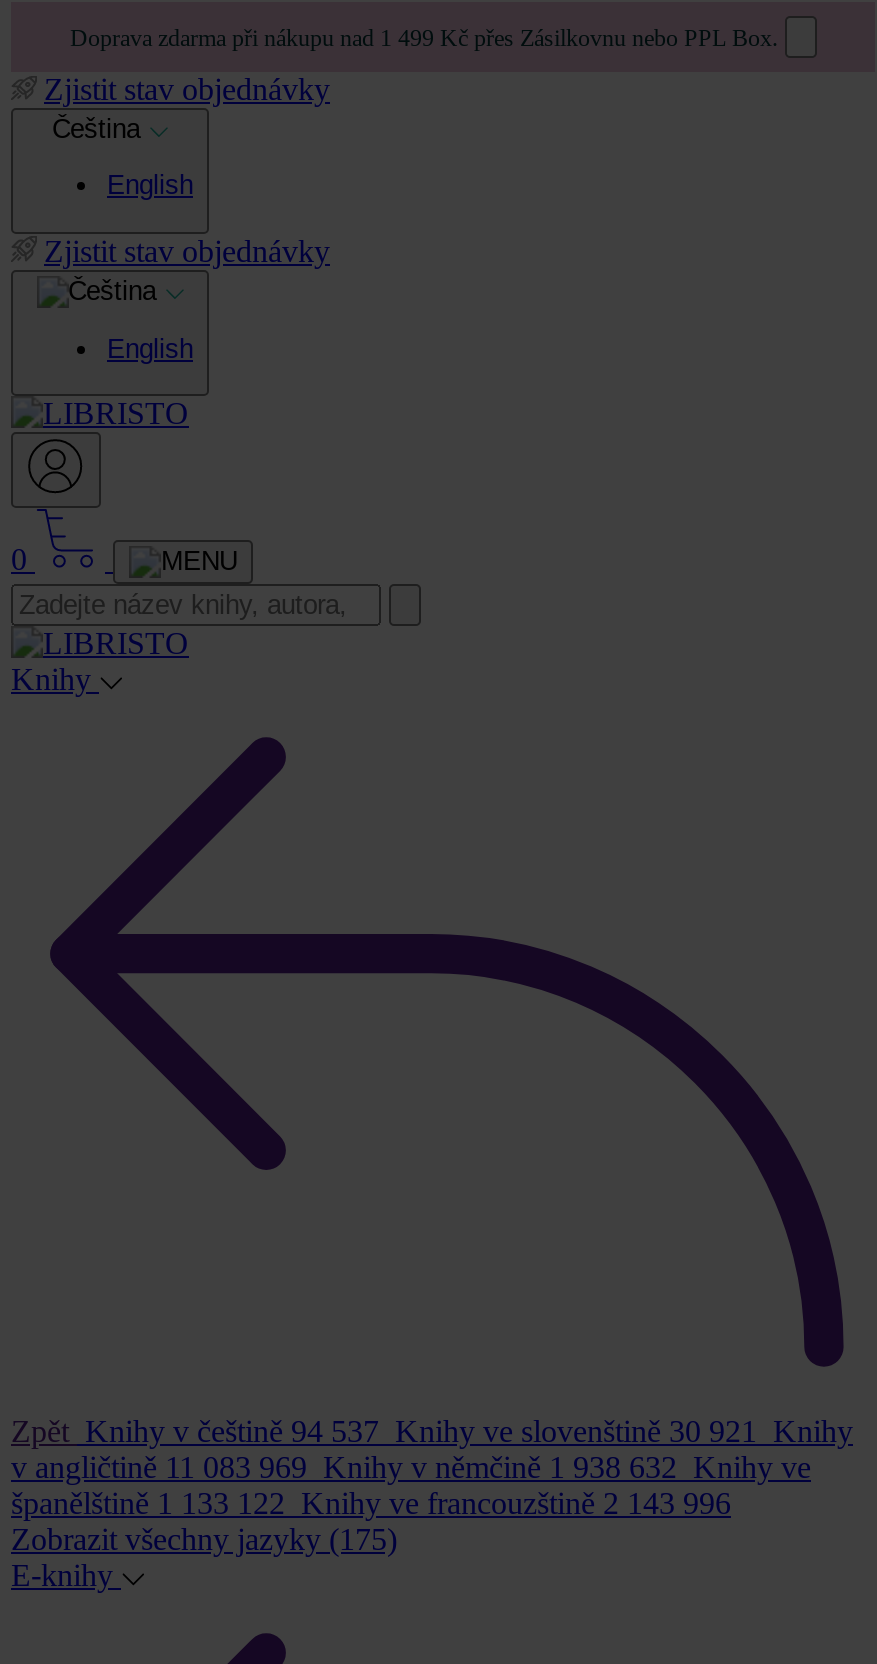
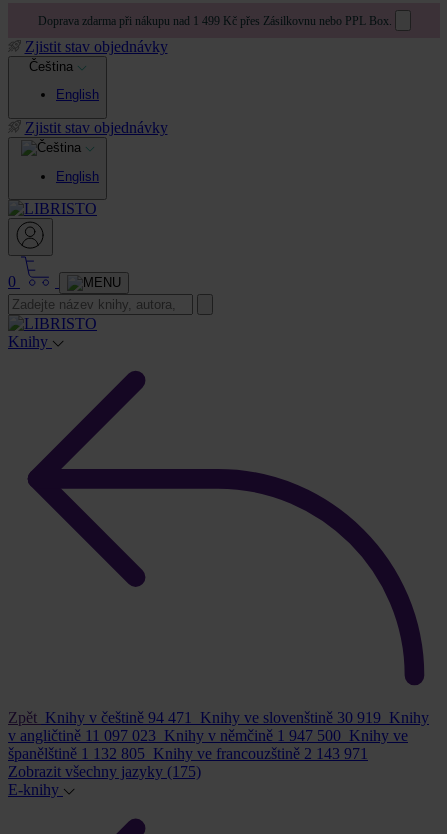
- Zpět Knihy v češtině 94 537 Knihy ve slovenštině 30 921 Knihy
+ Zpět Knihy v češtině 94 471 Knihy ve slovenštině 30 919 Knihy

- v angličtině 11 083 969 Knihy v němčině 1 938 632 Knihy ve
+ v angličtině 11 097 023 Knihy v němčině 1 947 500 Knihy ve

- španělštině 1 133 122 Knihy ve francouzštině 2 143 996
+ španělštině 1 132 805 Knihy ve francouzštině 2 143 971
